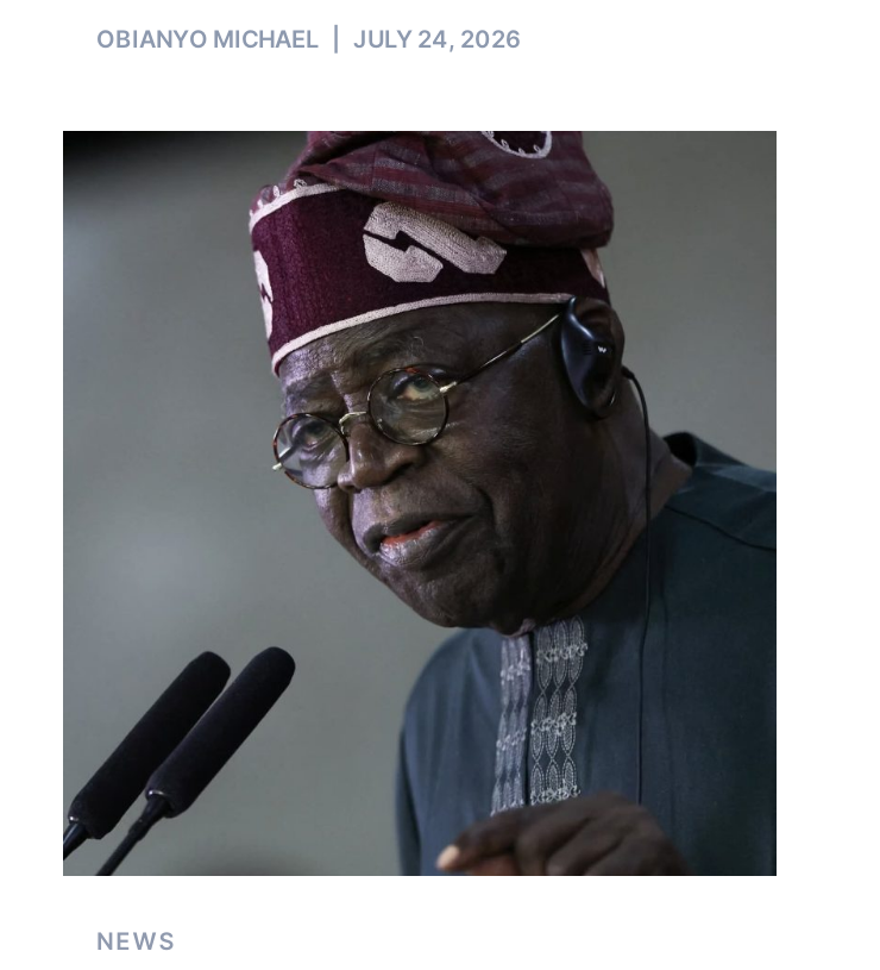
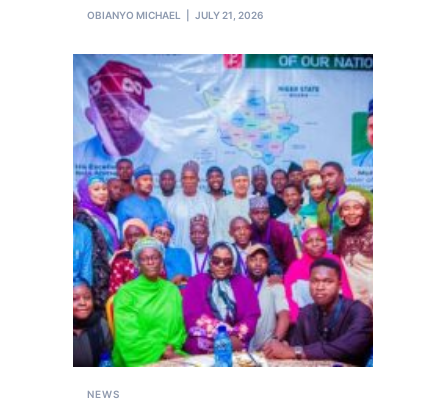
- OBIANYO MICHAEL JULY 24, 2026
+ OBIANYO MICHAEL JULY 21, 2026

- [image]
+ [image]
